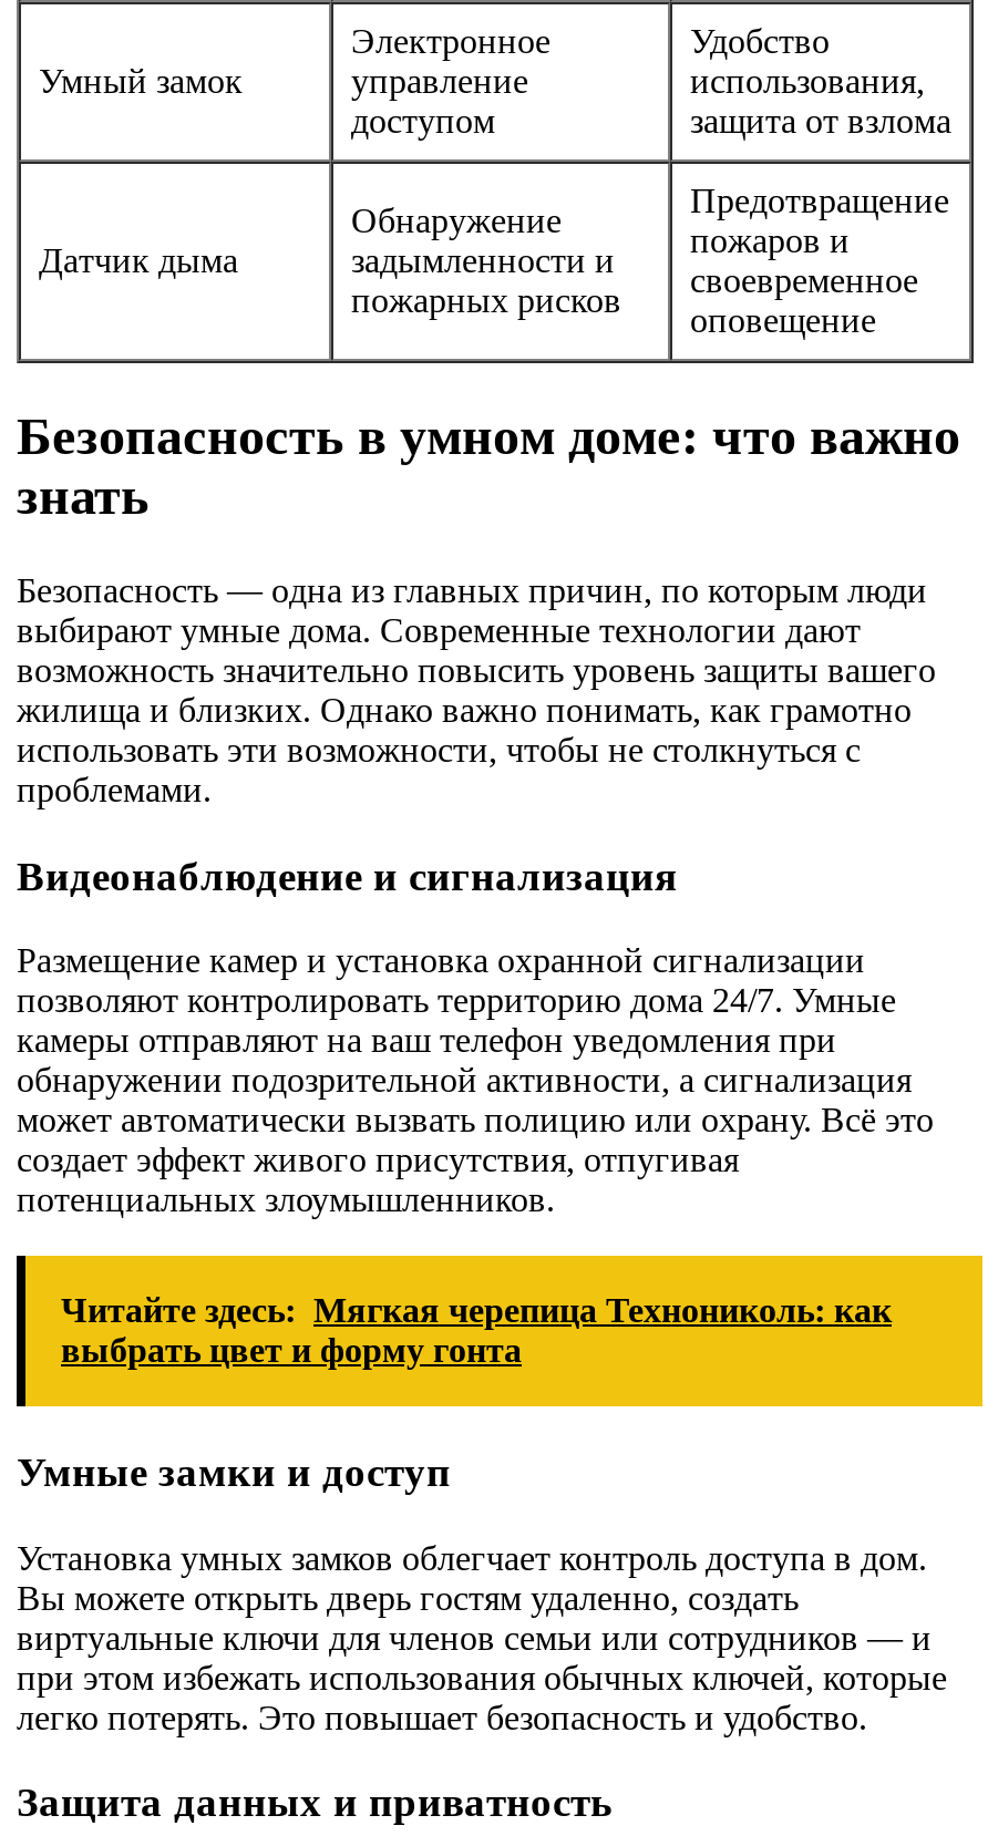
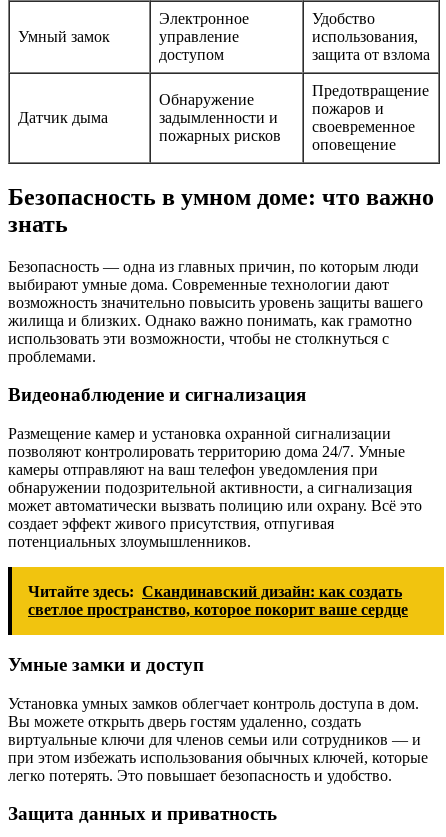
- Читайте здесь: Мягкая черепица Технониколь: как
- выбрать цвет и форму гонта
+ Читайте здесь: Скандинавский дизайн: как создать
+ светлое пространство, которое покорит ваше сердце
